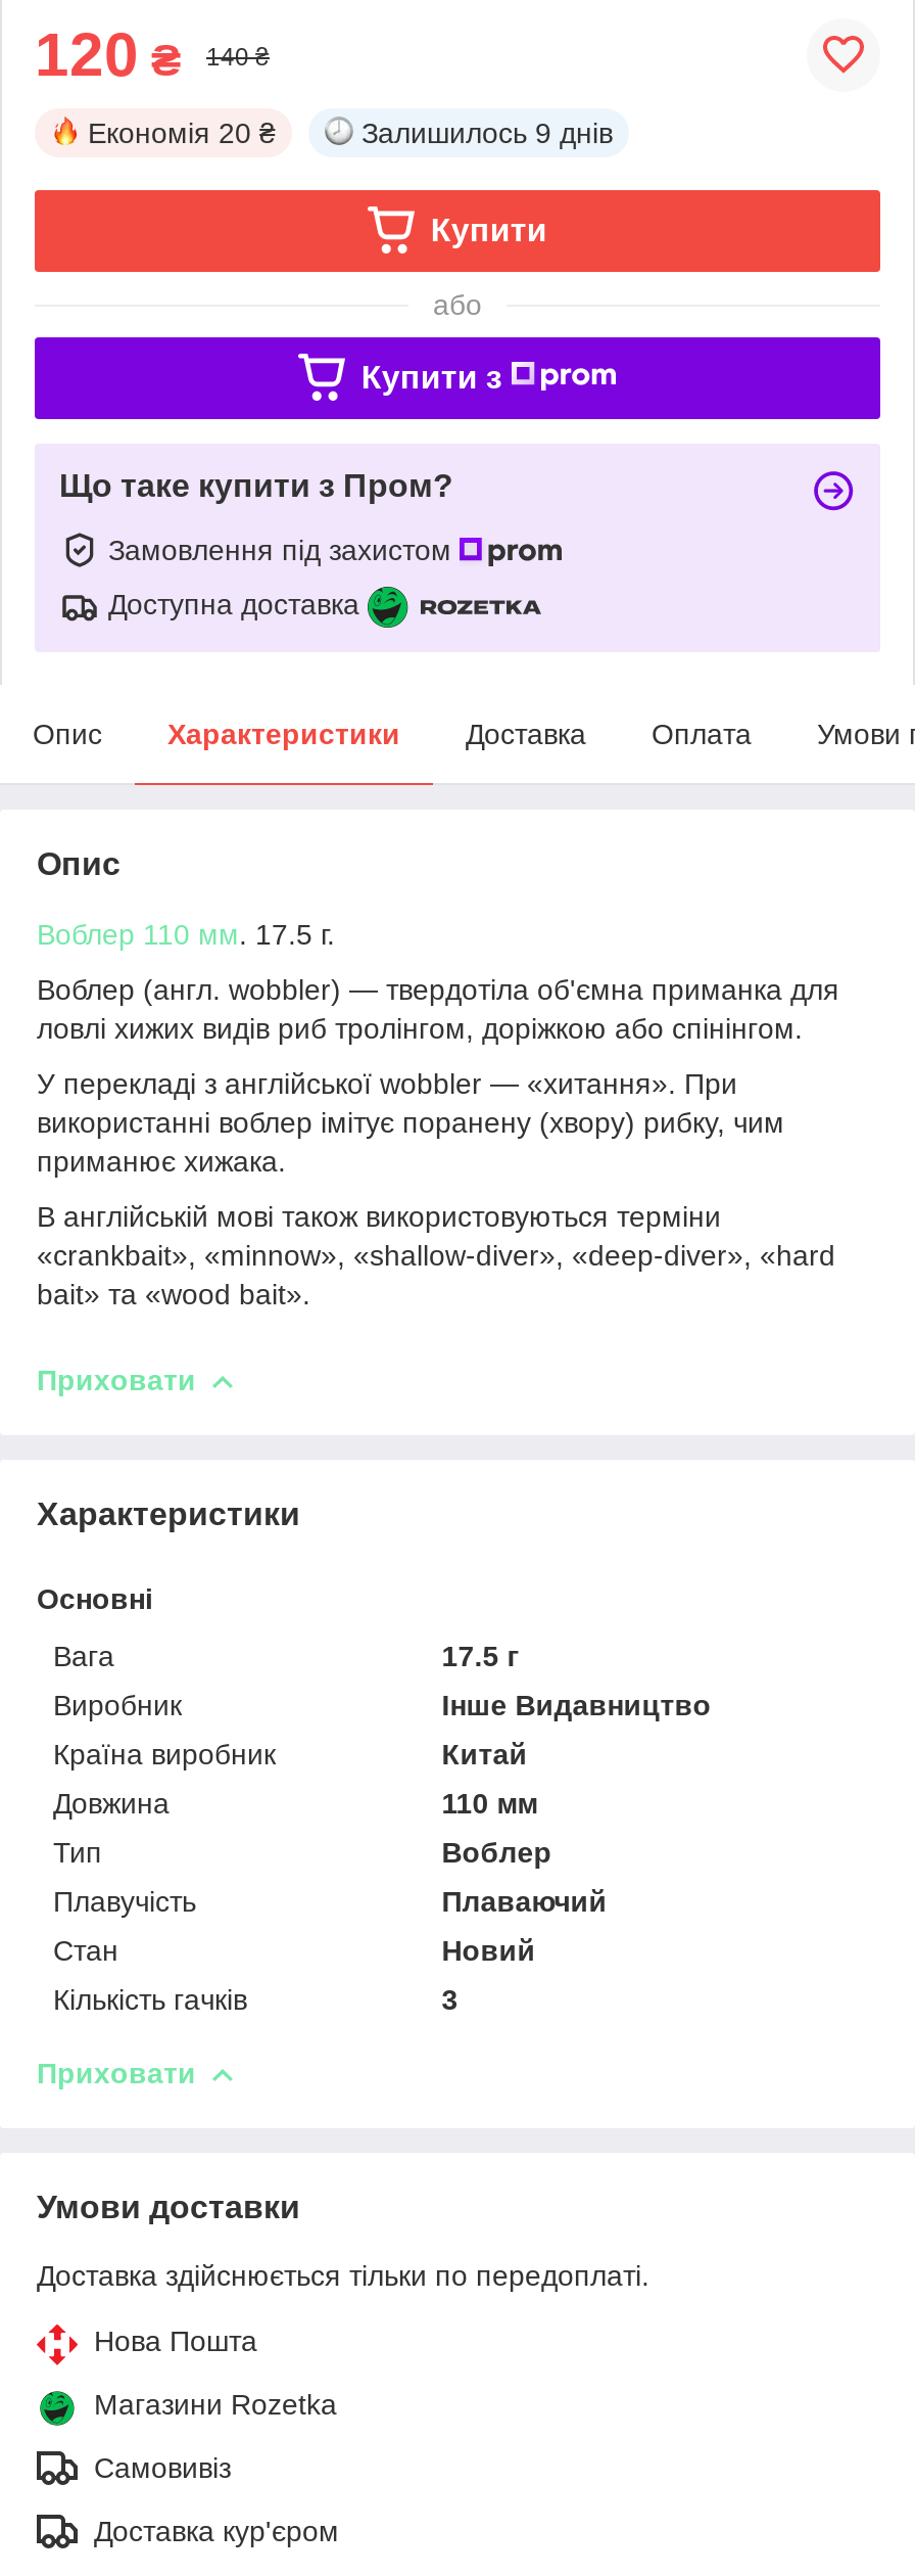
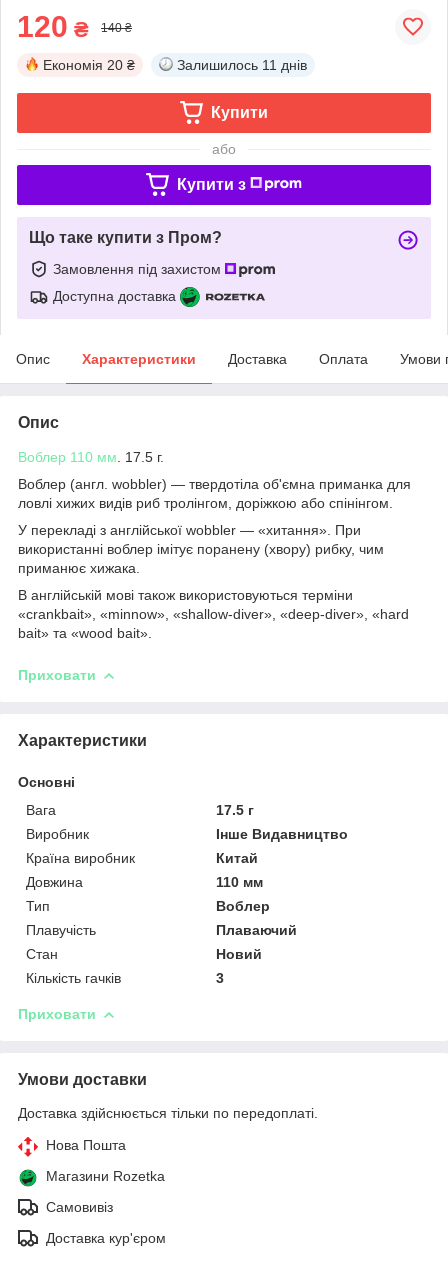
- Залишилось 9 днів
+ Залишилось 11 днів
